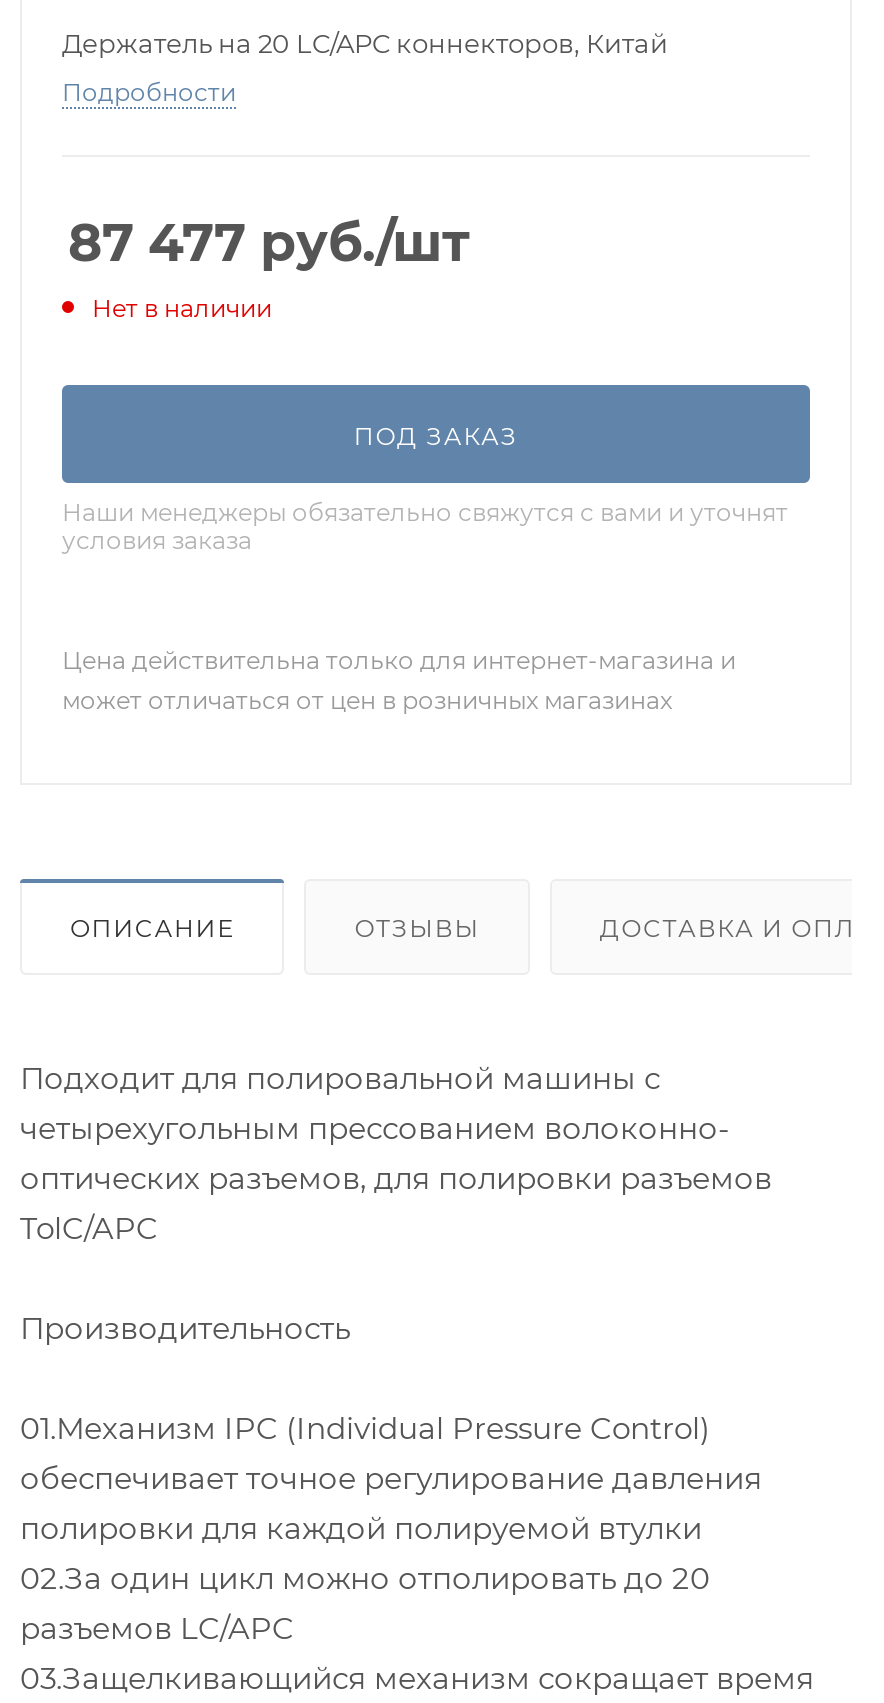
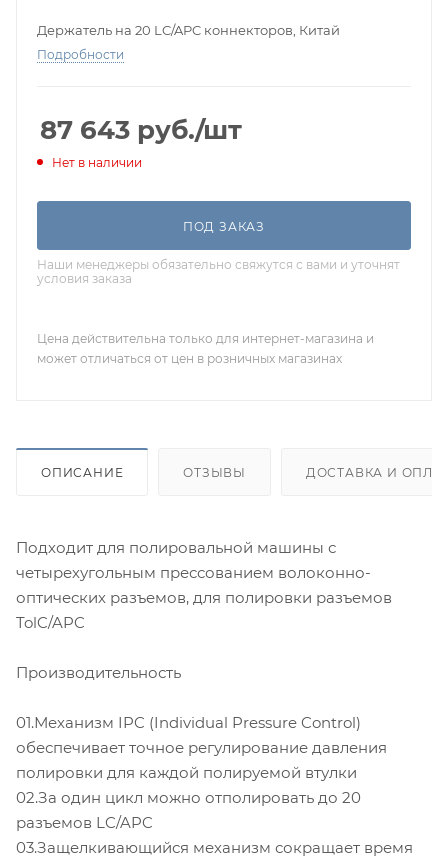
- 87 477 руб./шт
+ 87 643 руб./шт
